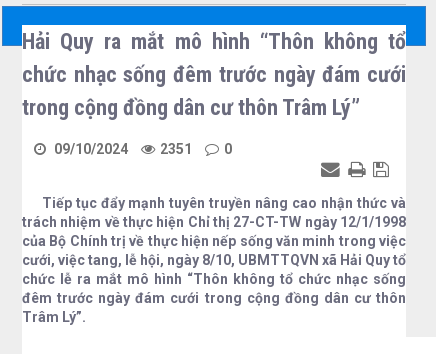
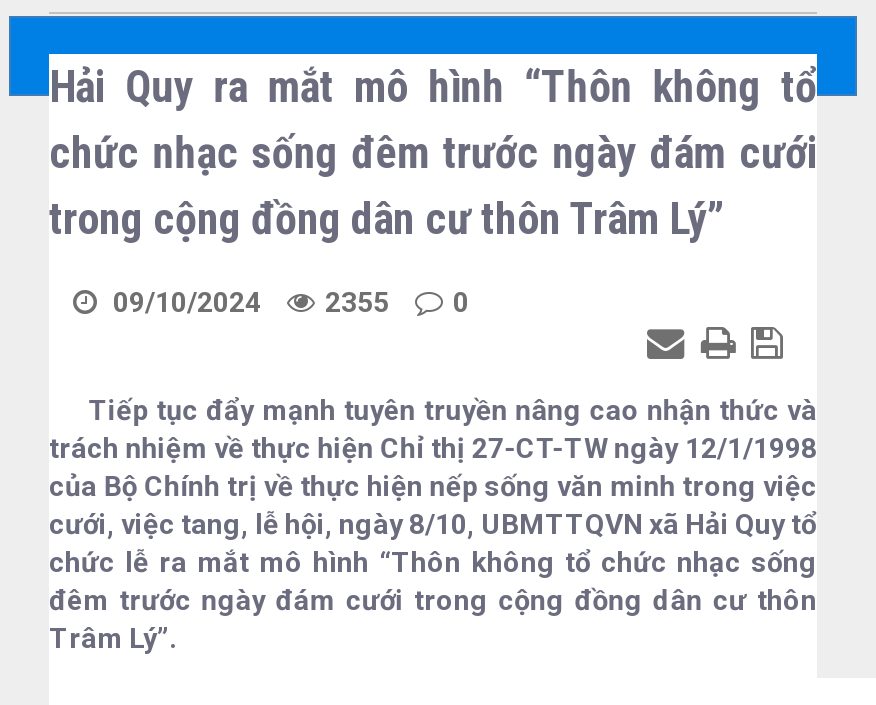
- 09/10/2024 2351 0
+ 09/10/2024 2355 0
